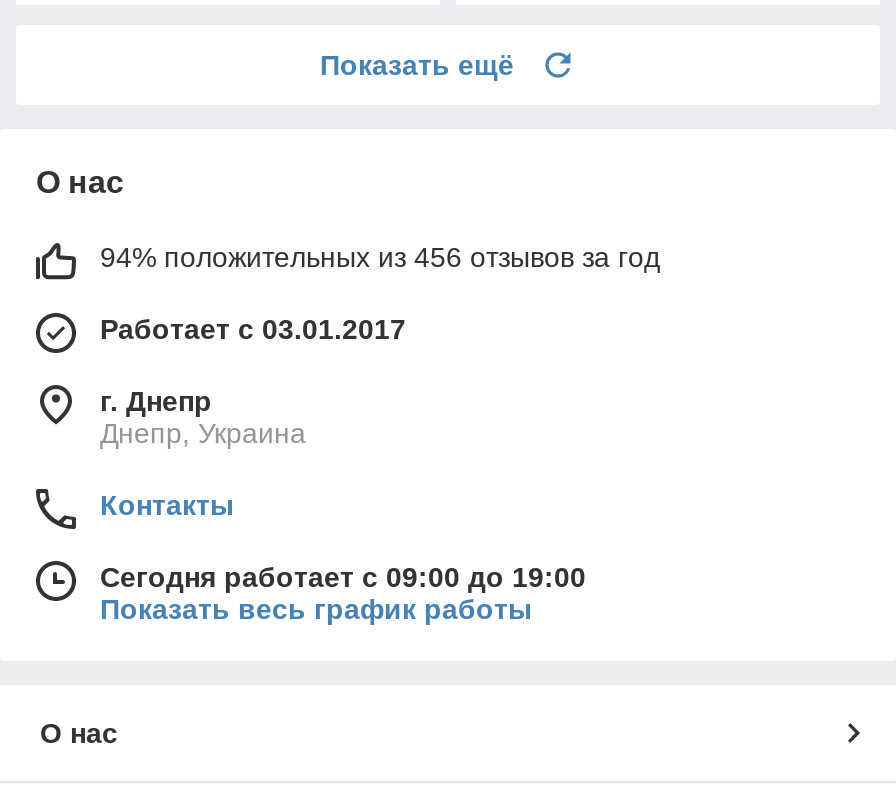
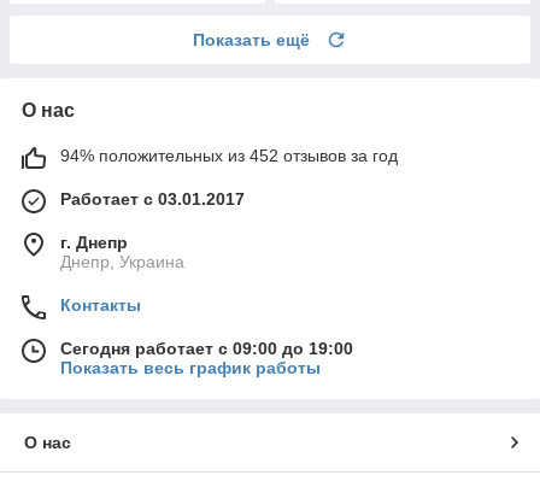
- 94% положительных из 456 отзывов за год
+ 94% положительных из 452 отзывов за год
